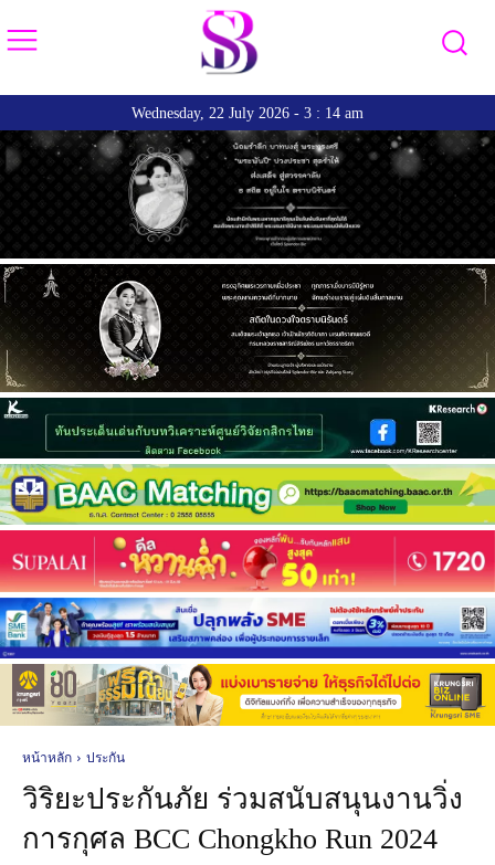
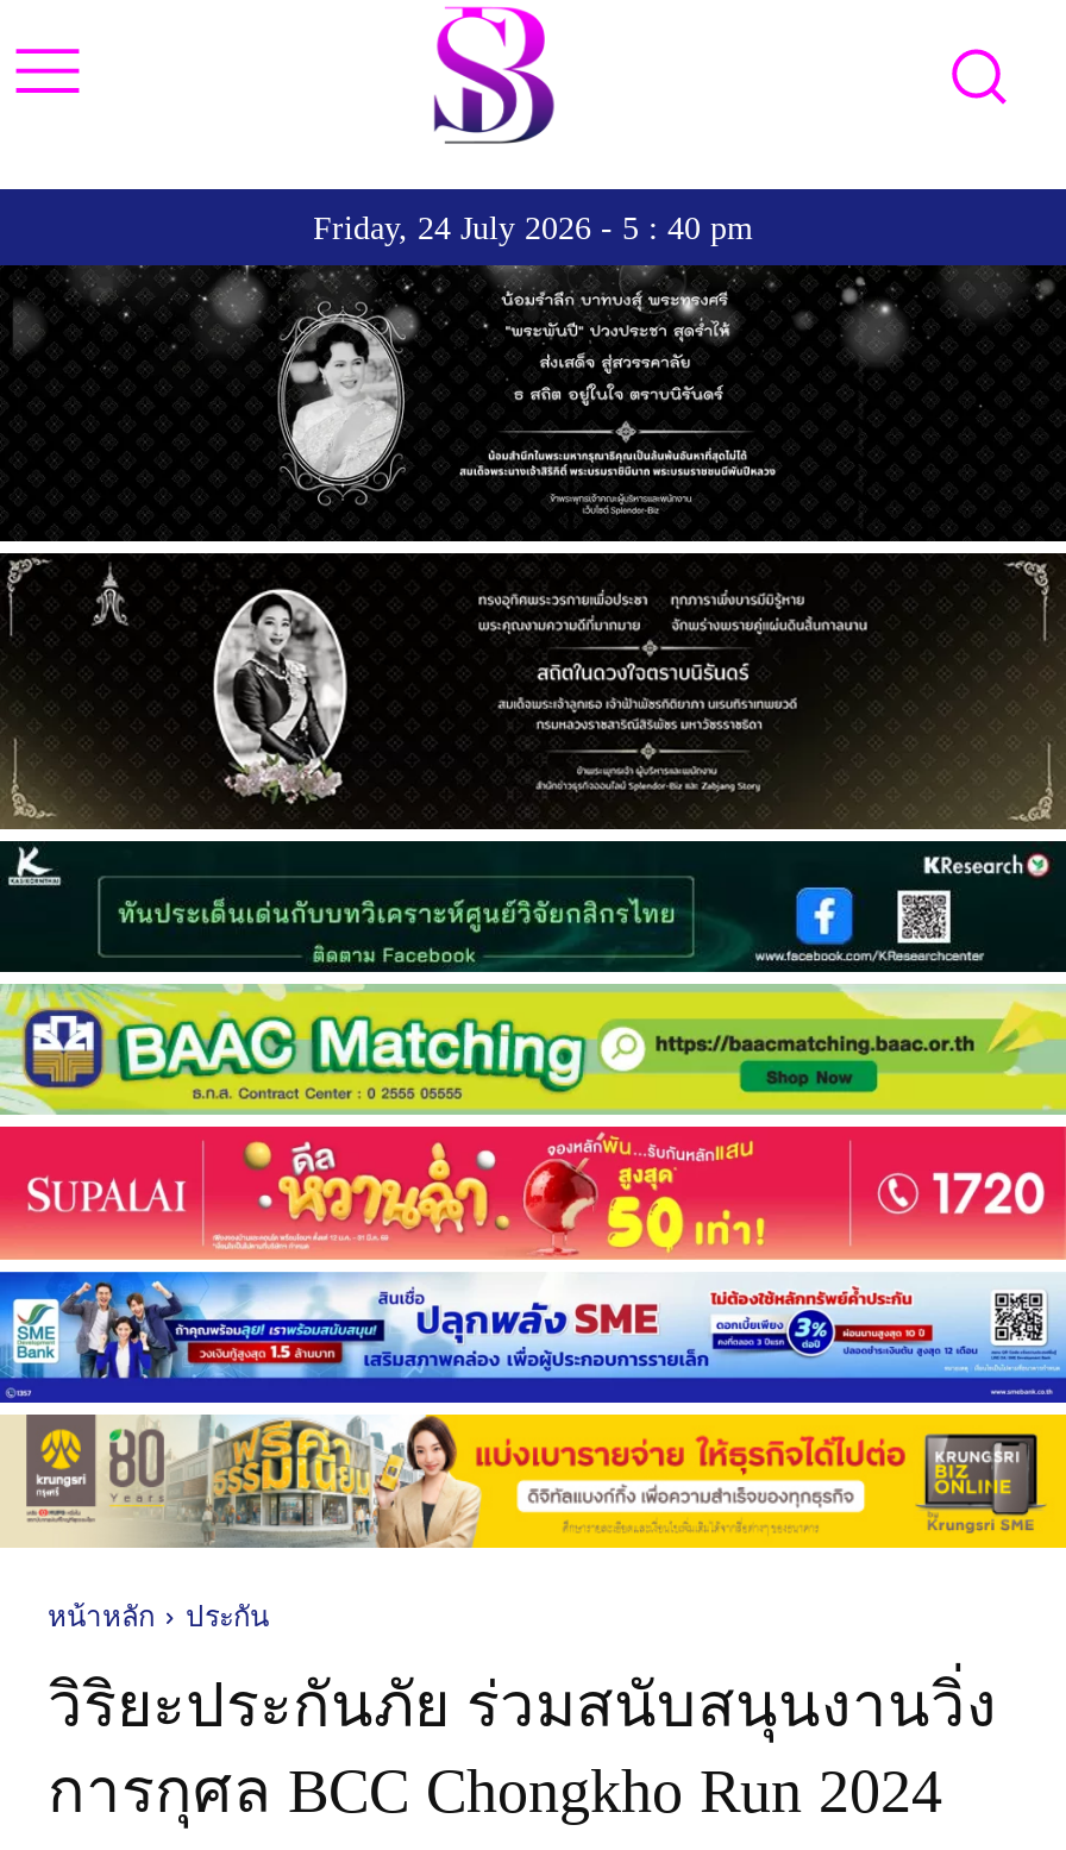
- Wednesday, 22 July 2026 - 3 : 14 am
+ Friday, 24 July 2026 - 5 : 40 pm
